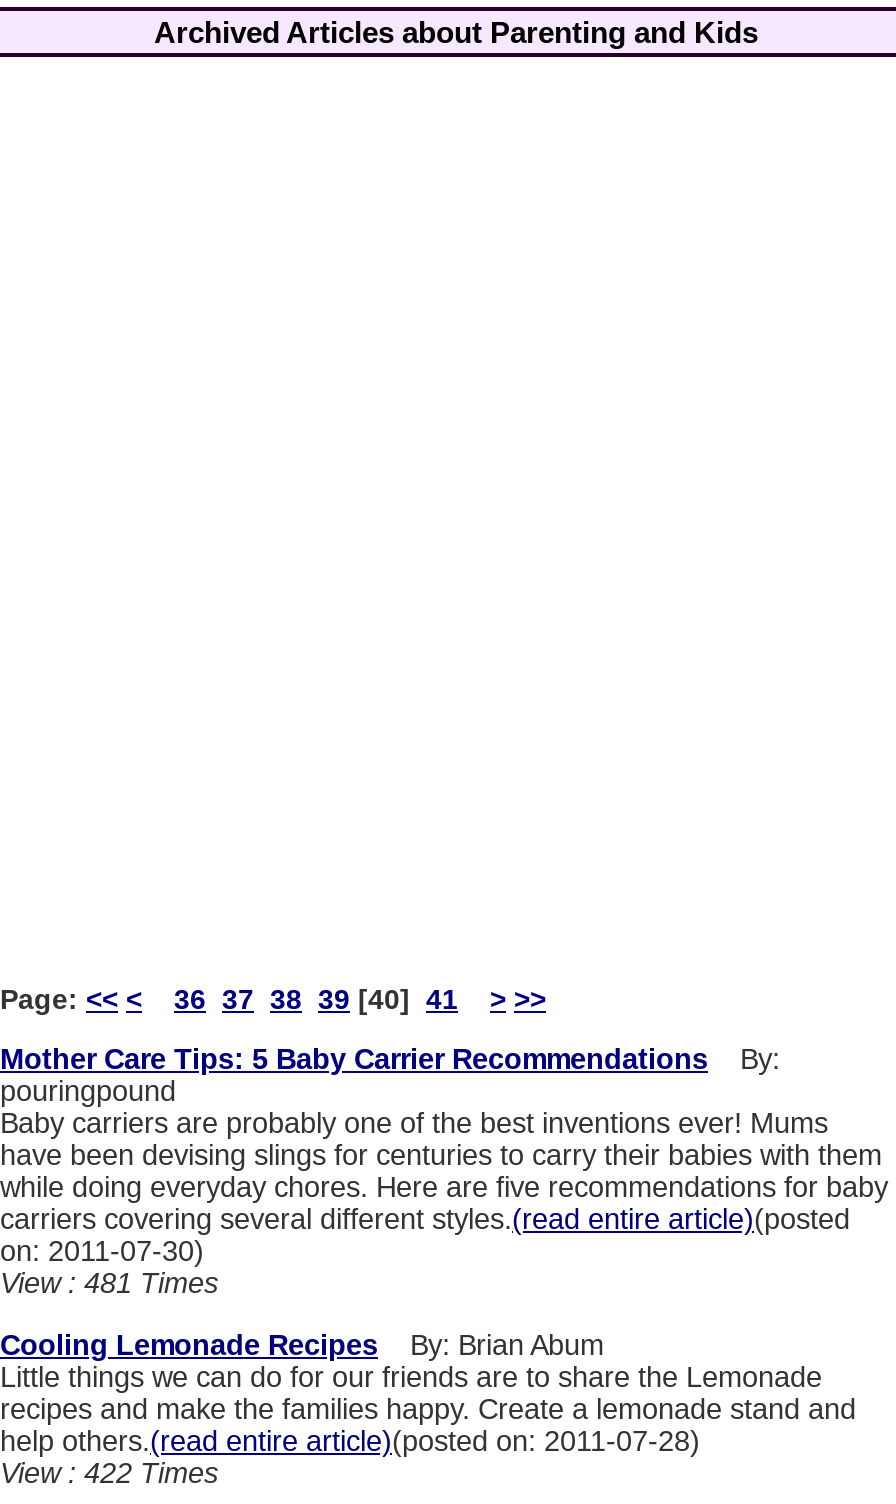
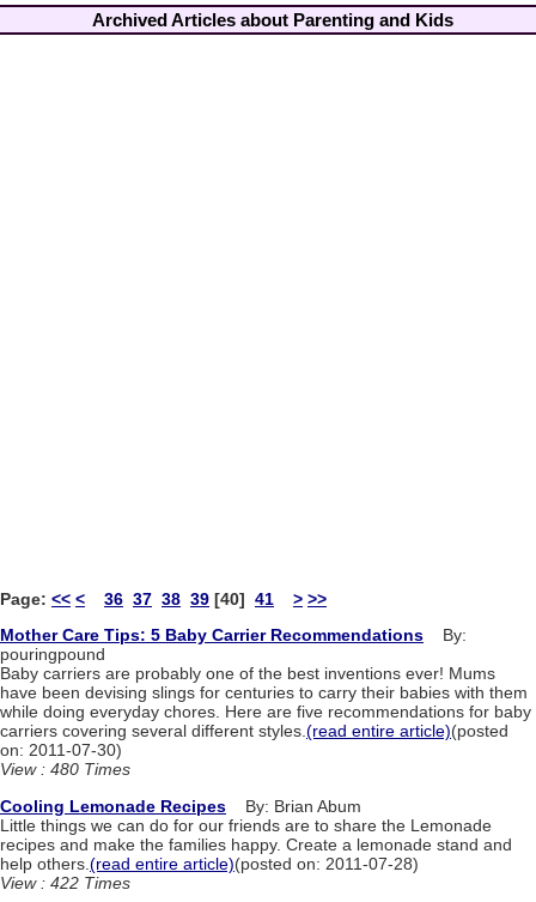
- View : 481 Times
+ View : 480 Times
